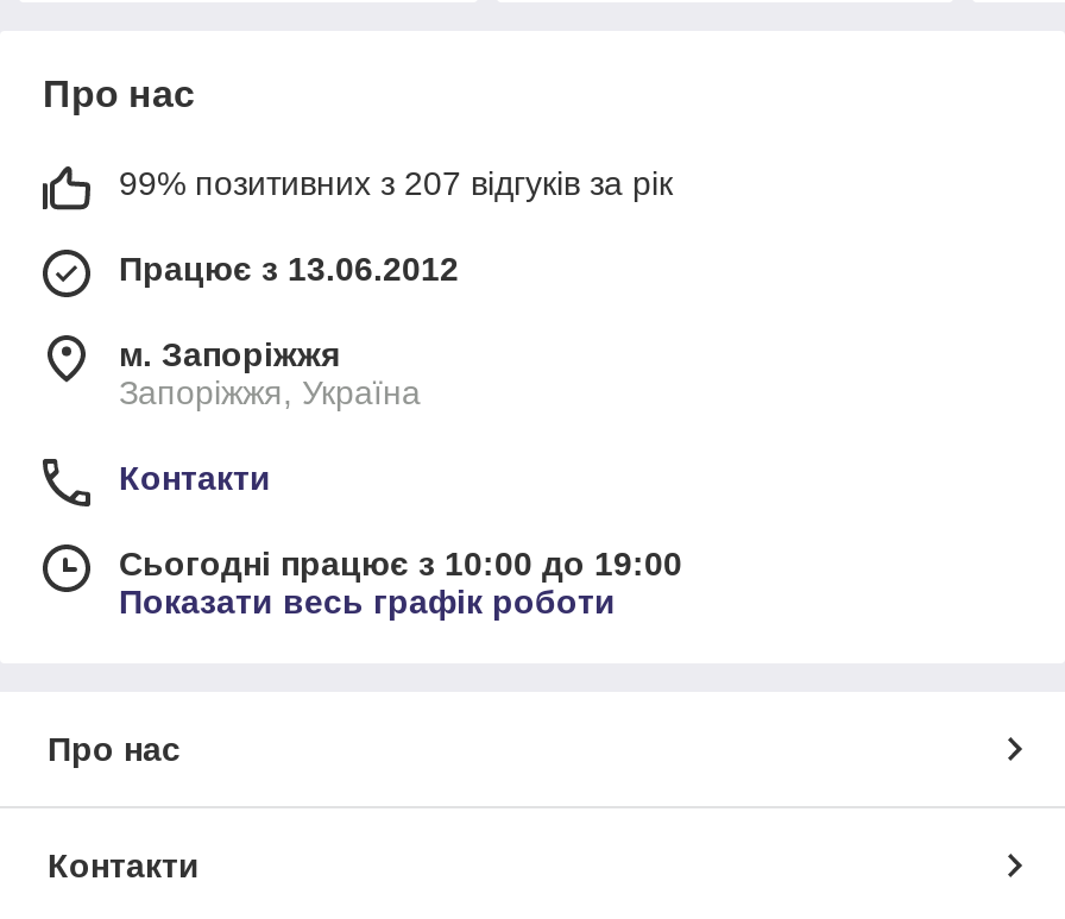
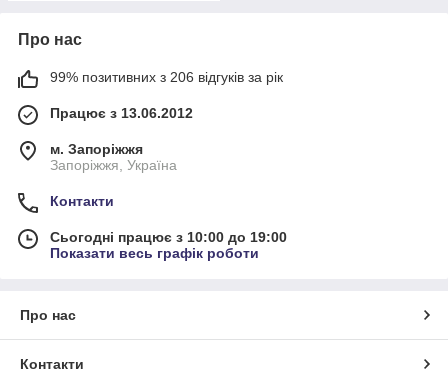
- 99% позитивних з 207 відгуків за рік
+ 99% позитивних з 206 відгуків за рік
